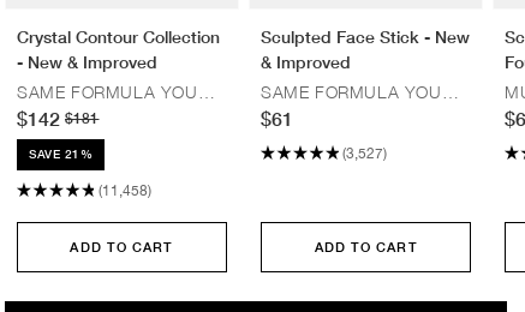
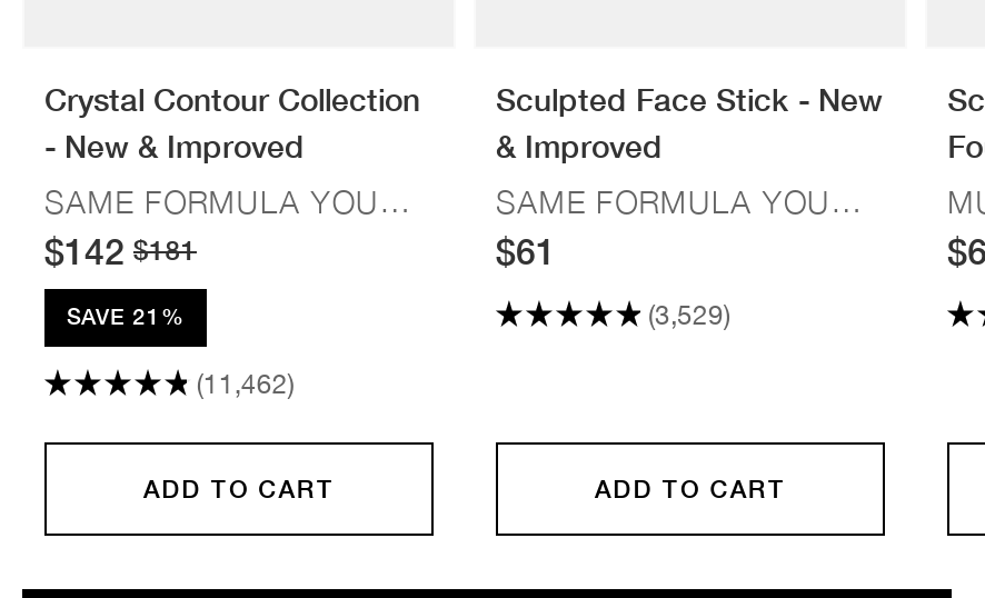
- 3,527
+ 3,529

- 11,458
+ 11,462
